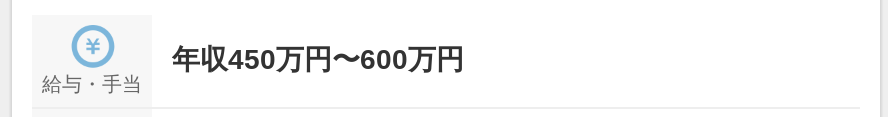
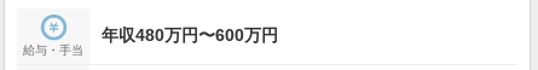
- 年収450万円〜600万円
+ 年収480万円〜600万円
